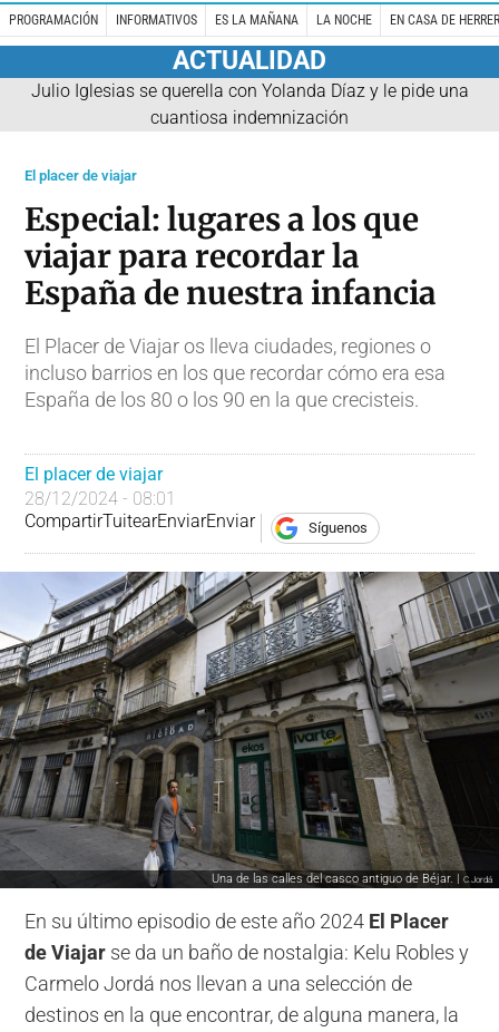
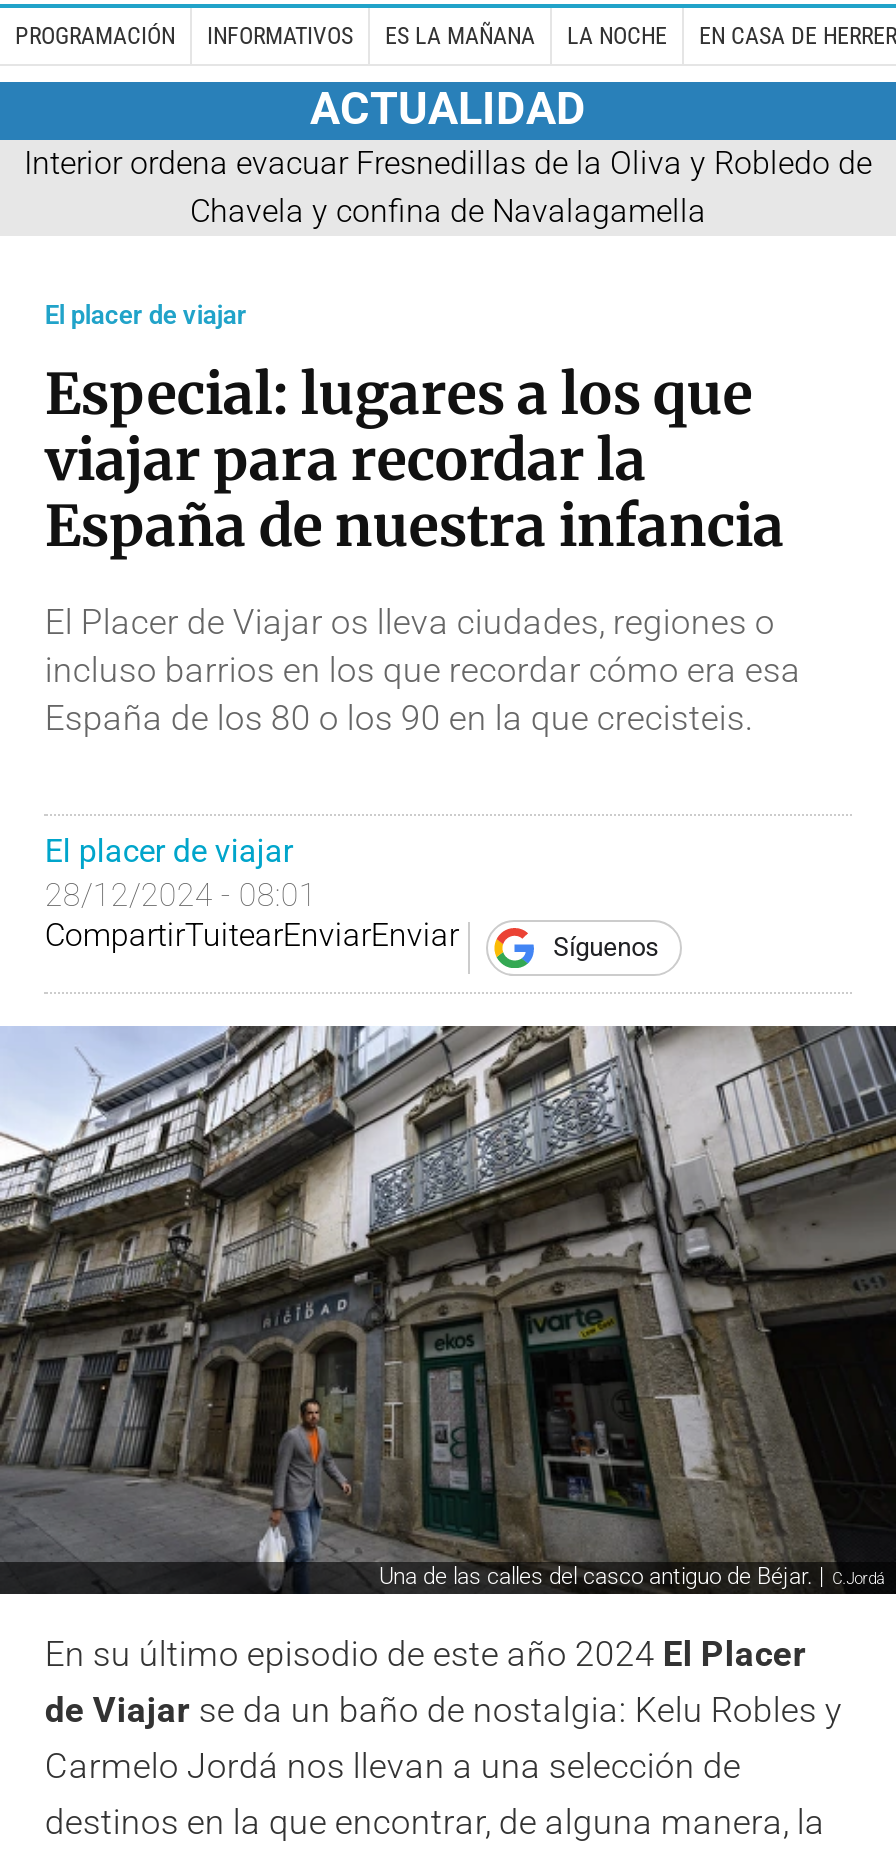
- Julio Iglesias se querella con Yolanda Díaz y le pide una
- cuantiosa indemnización
+ Interior ordena evacuar Fresnedillas de la Oliva y Robledo de
+ Chavela y confina de Navalagamella
